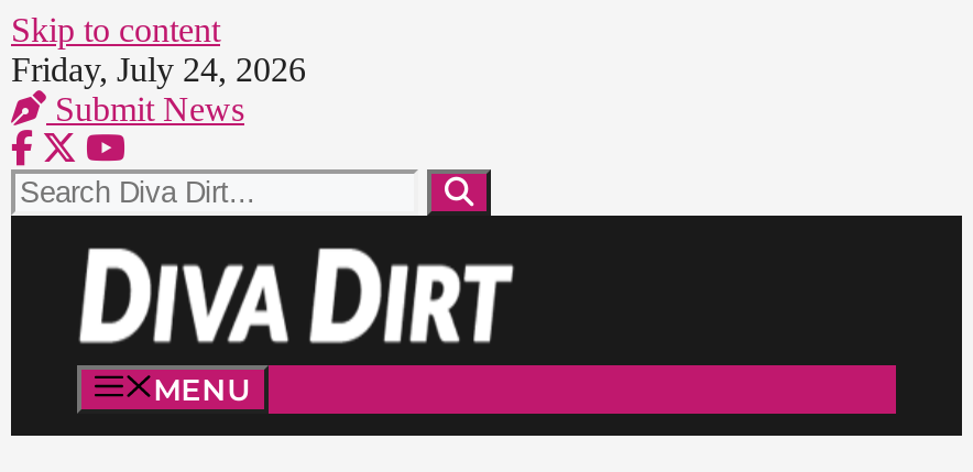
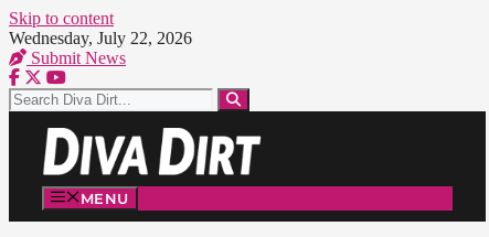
- Friday, July 24, 2026
+ Wednesday, July 22, 2026
